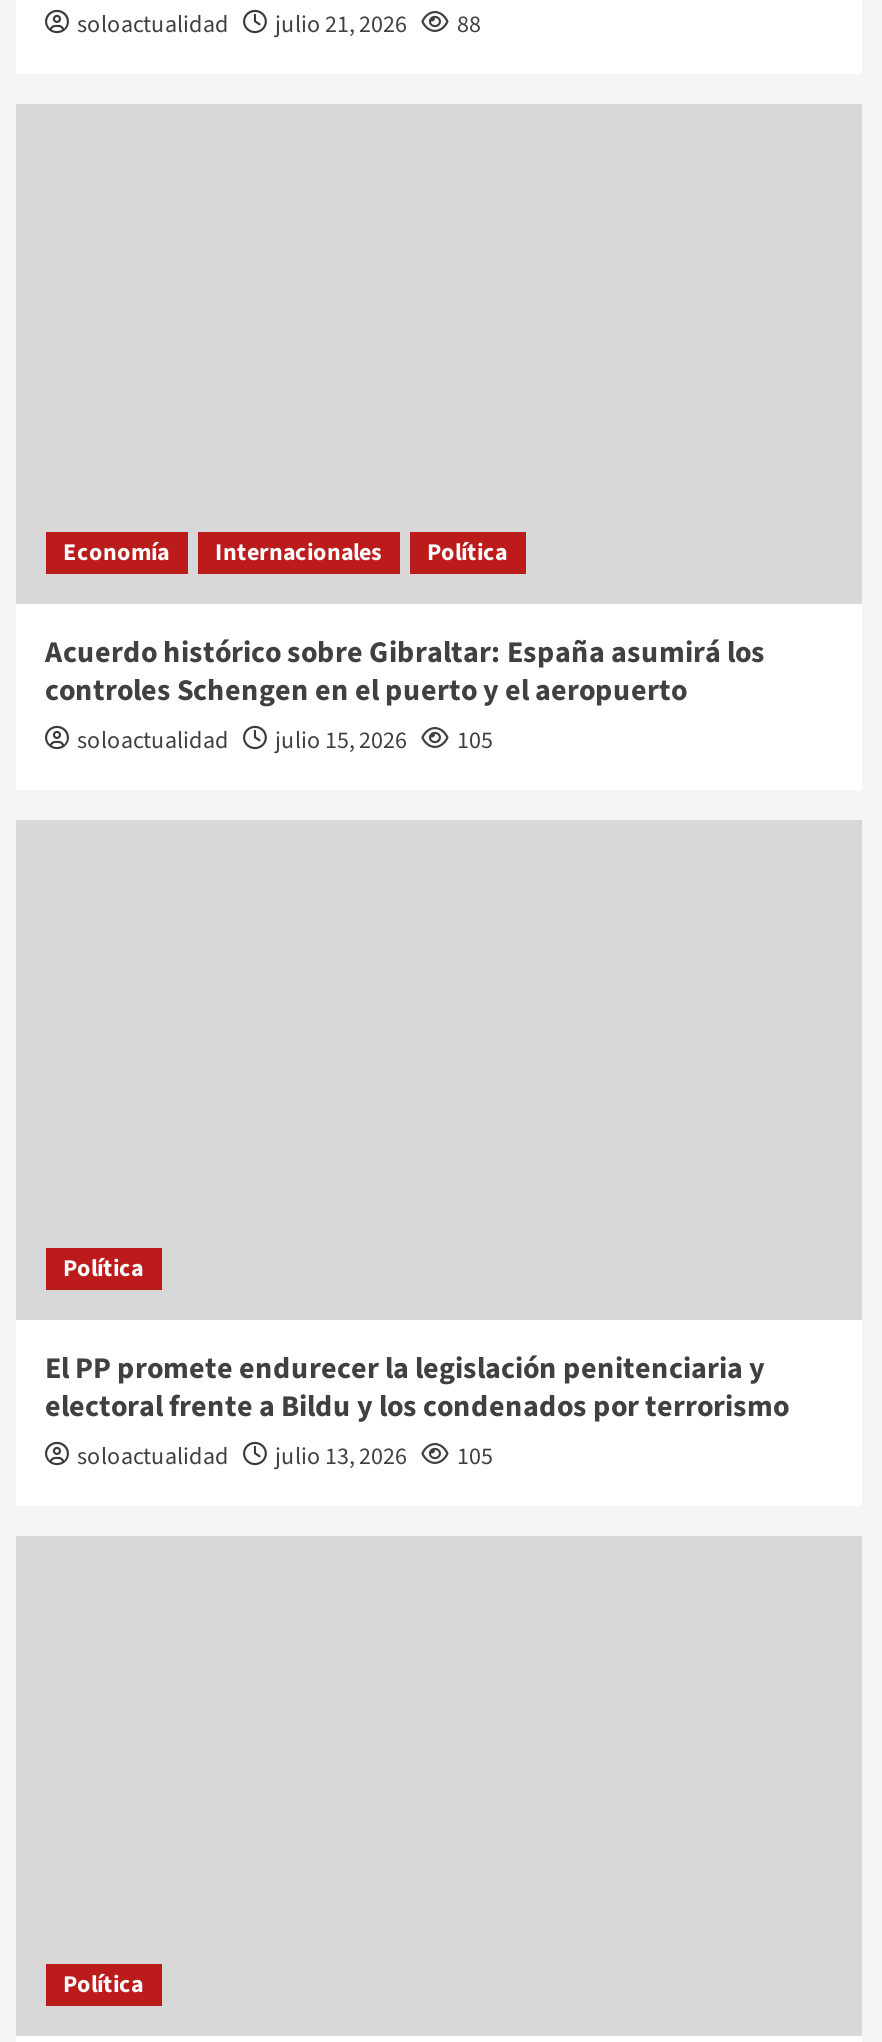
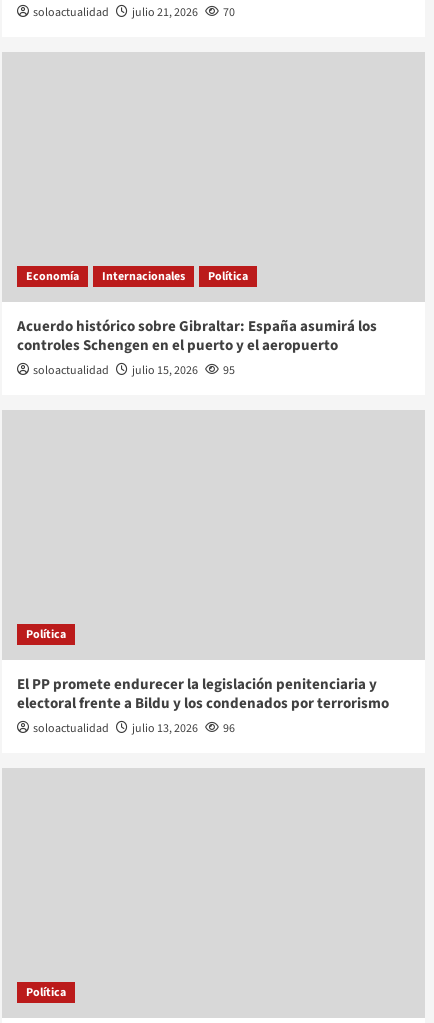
- soloactualidad julio 21, 2026 88
+ soloactualidad julio 21, 2026 70

- soloactualidad julio 15, 2026 105
+ soloactualidad julio 15, 2026 95

- soloactualidad julio 13, 2026 105
+ soloactualidad julio 13, 2026 96
